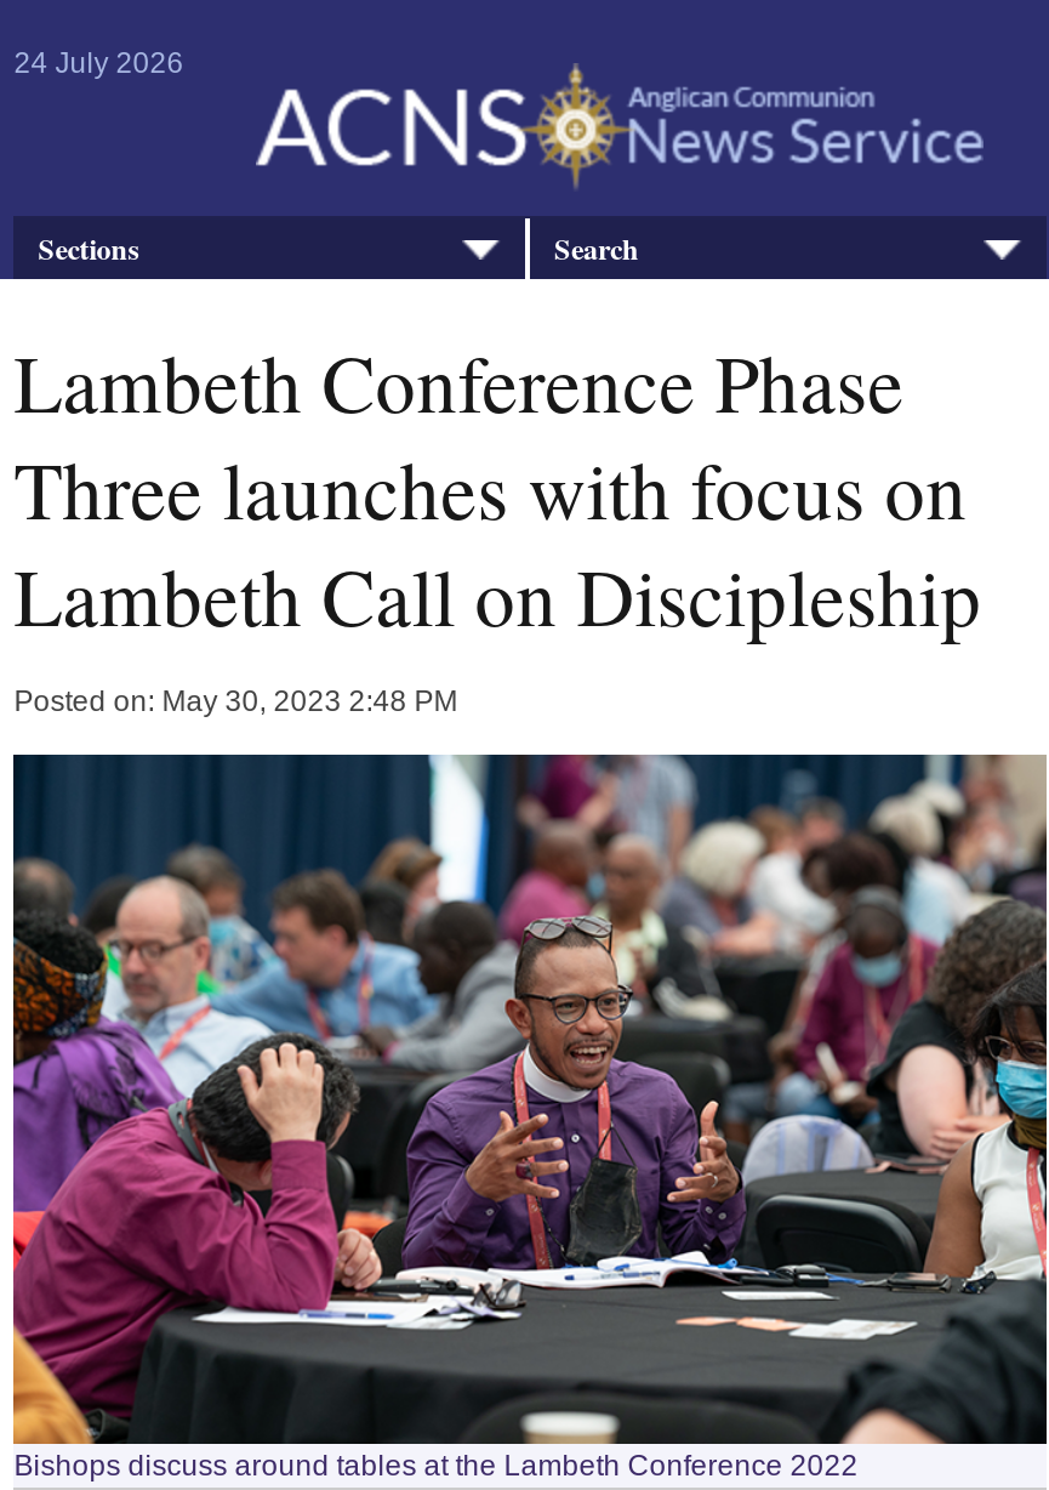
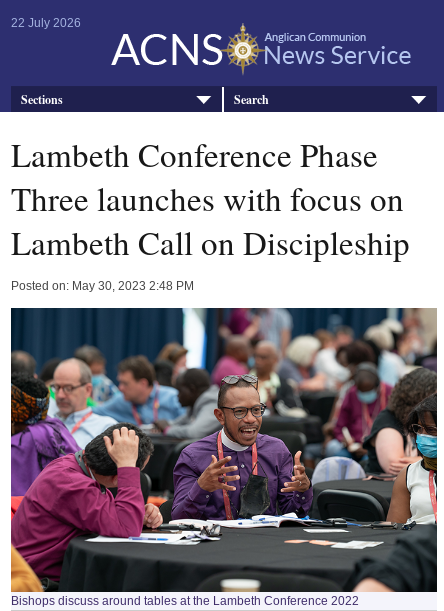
- 24 July 2026
+ 22 July 2026
